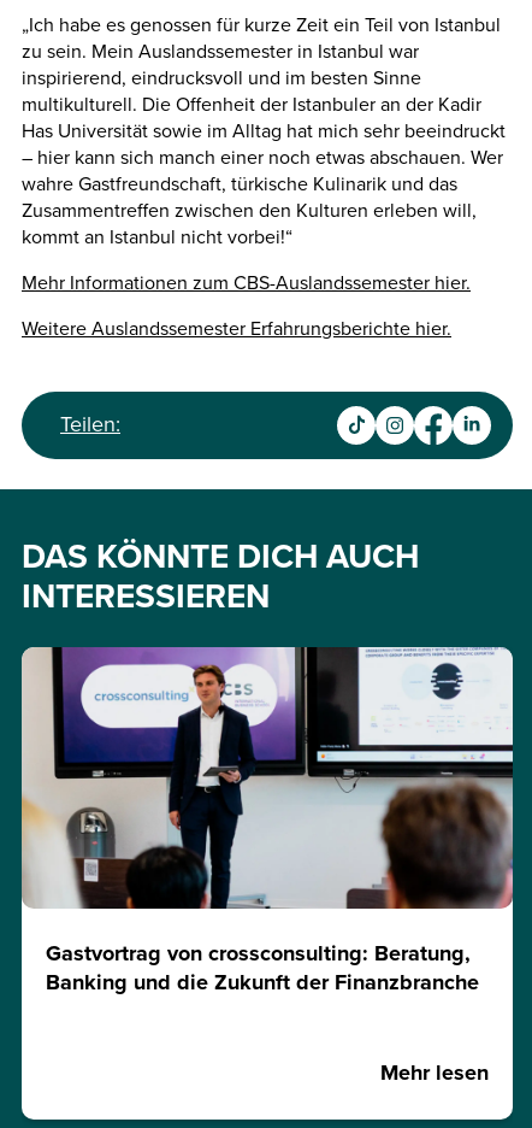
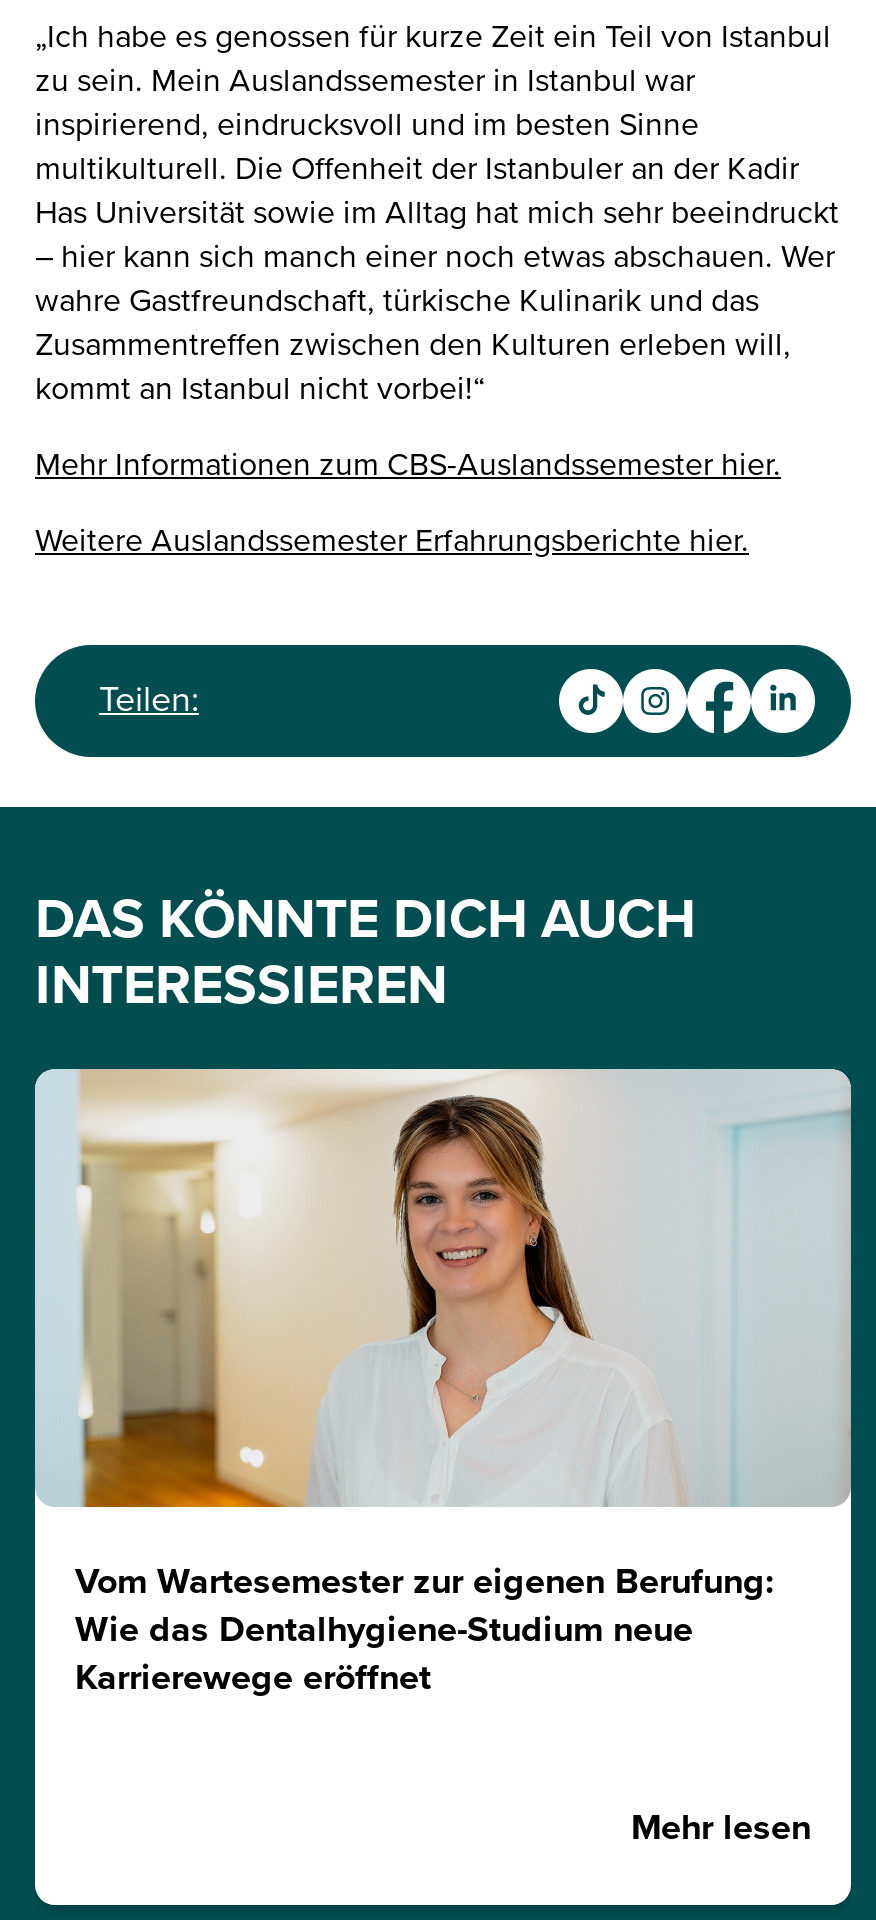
- [image]
- Gastvortrag von crossconsulting: Beratung,
- Banking und die Zukunft der Finanzbranche
+ [image]
+ Vom Wartesemester zur eigenen Berufung:
+ Wie das Dentalhygiene-Studium neue
+ Karrierewege eröffnet
